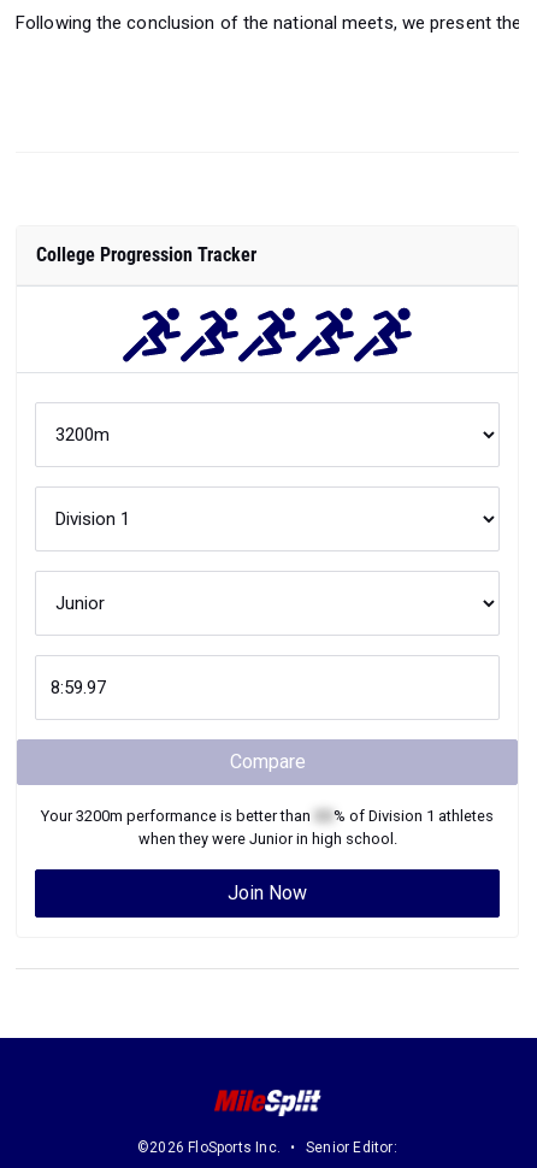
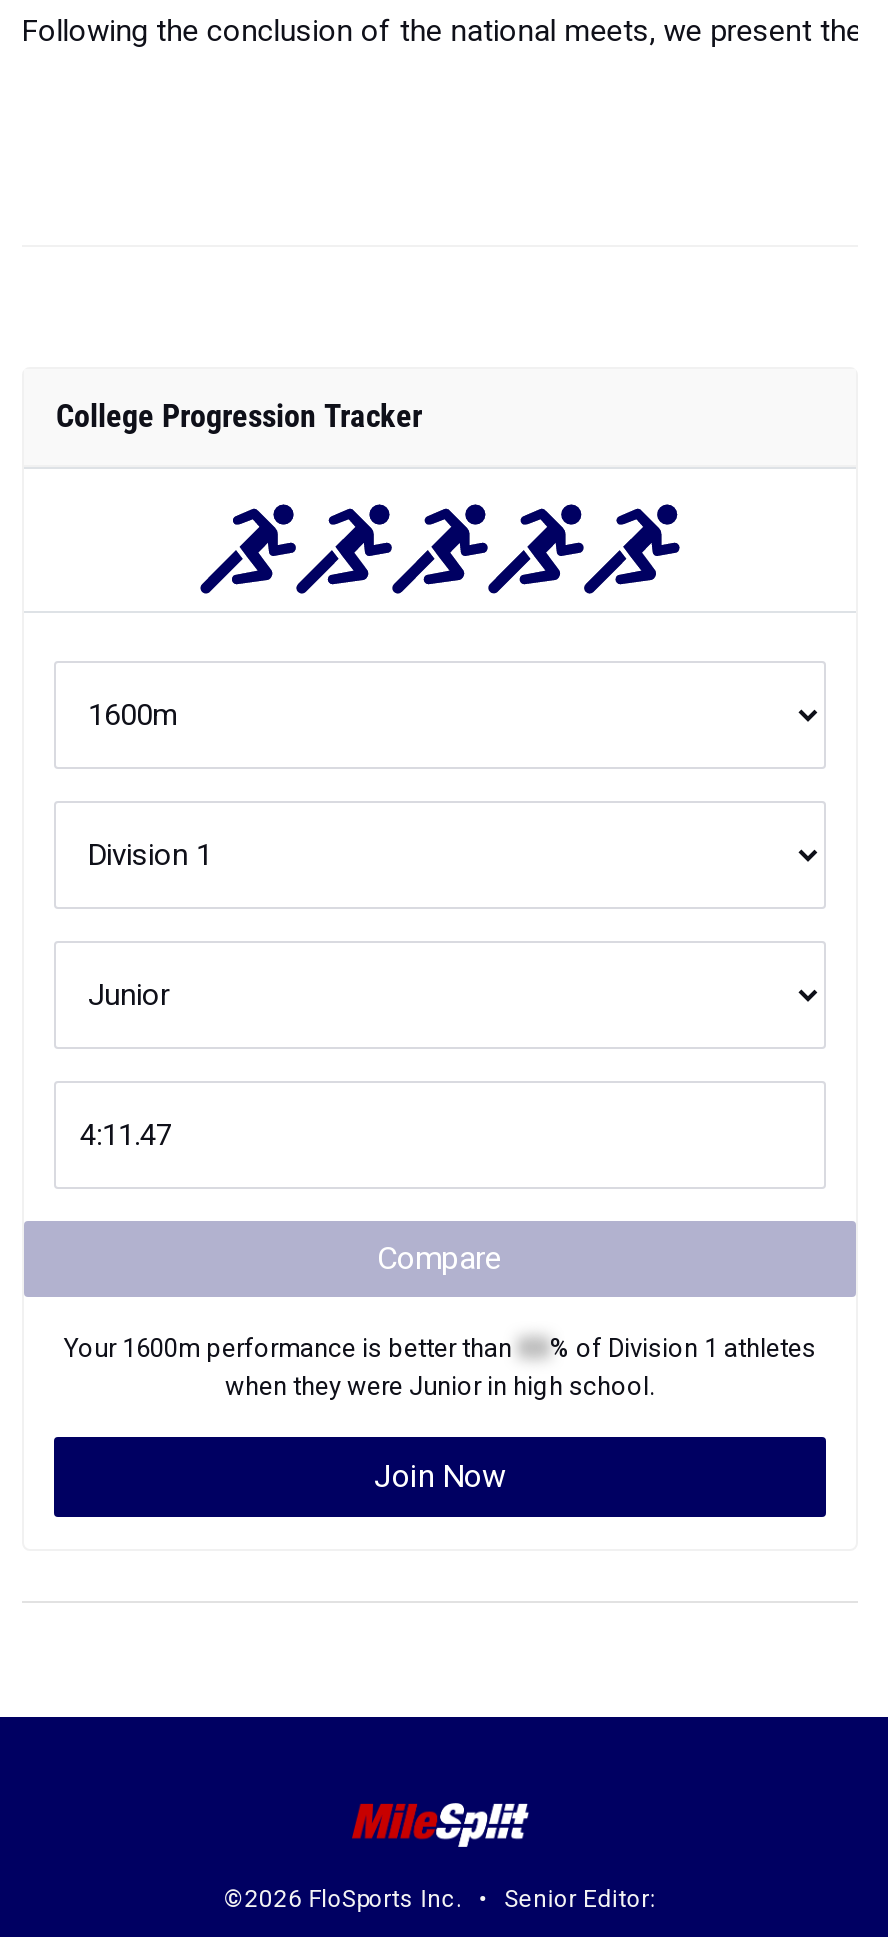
- Your 3200m performance is better than XX% of Division 1 athletes
+ Your 1600m performance is better than XX% of Division 1 athletes
